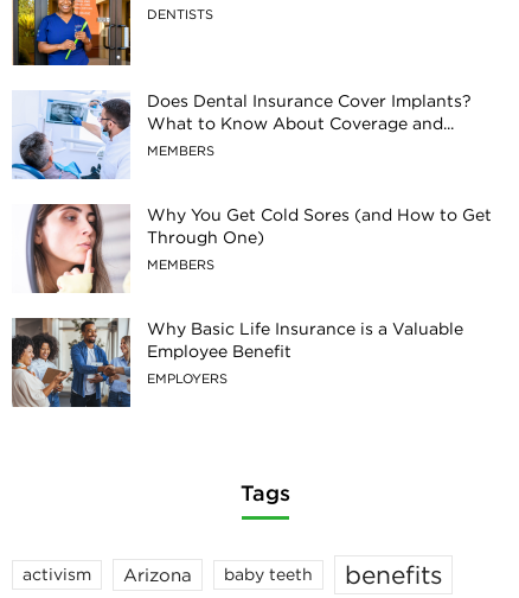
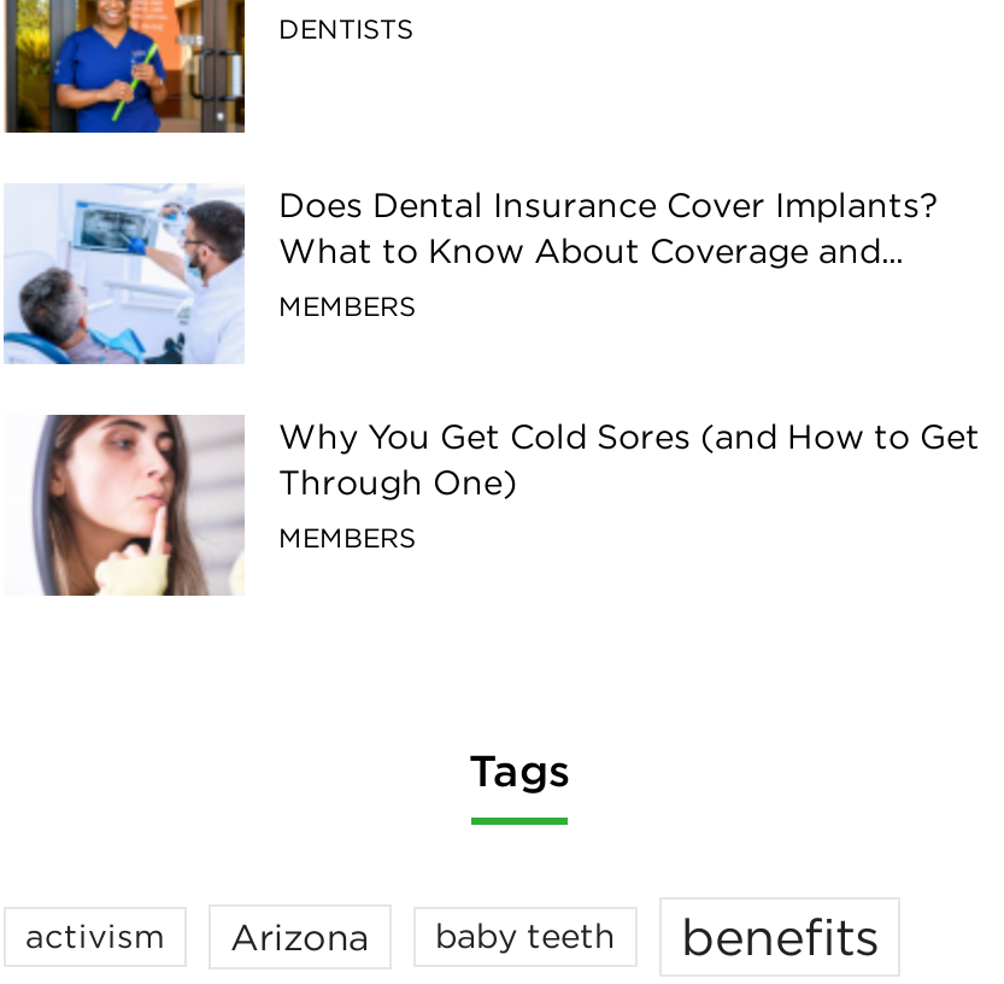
- [image]
- Why Basic Life Insurance is a Valuable
- Employee Benefit
- EMPLOYERS
